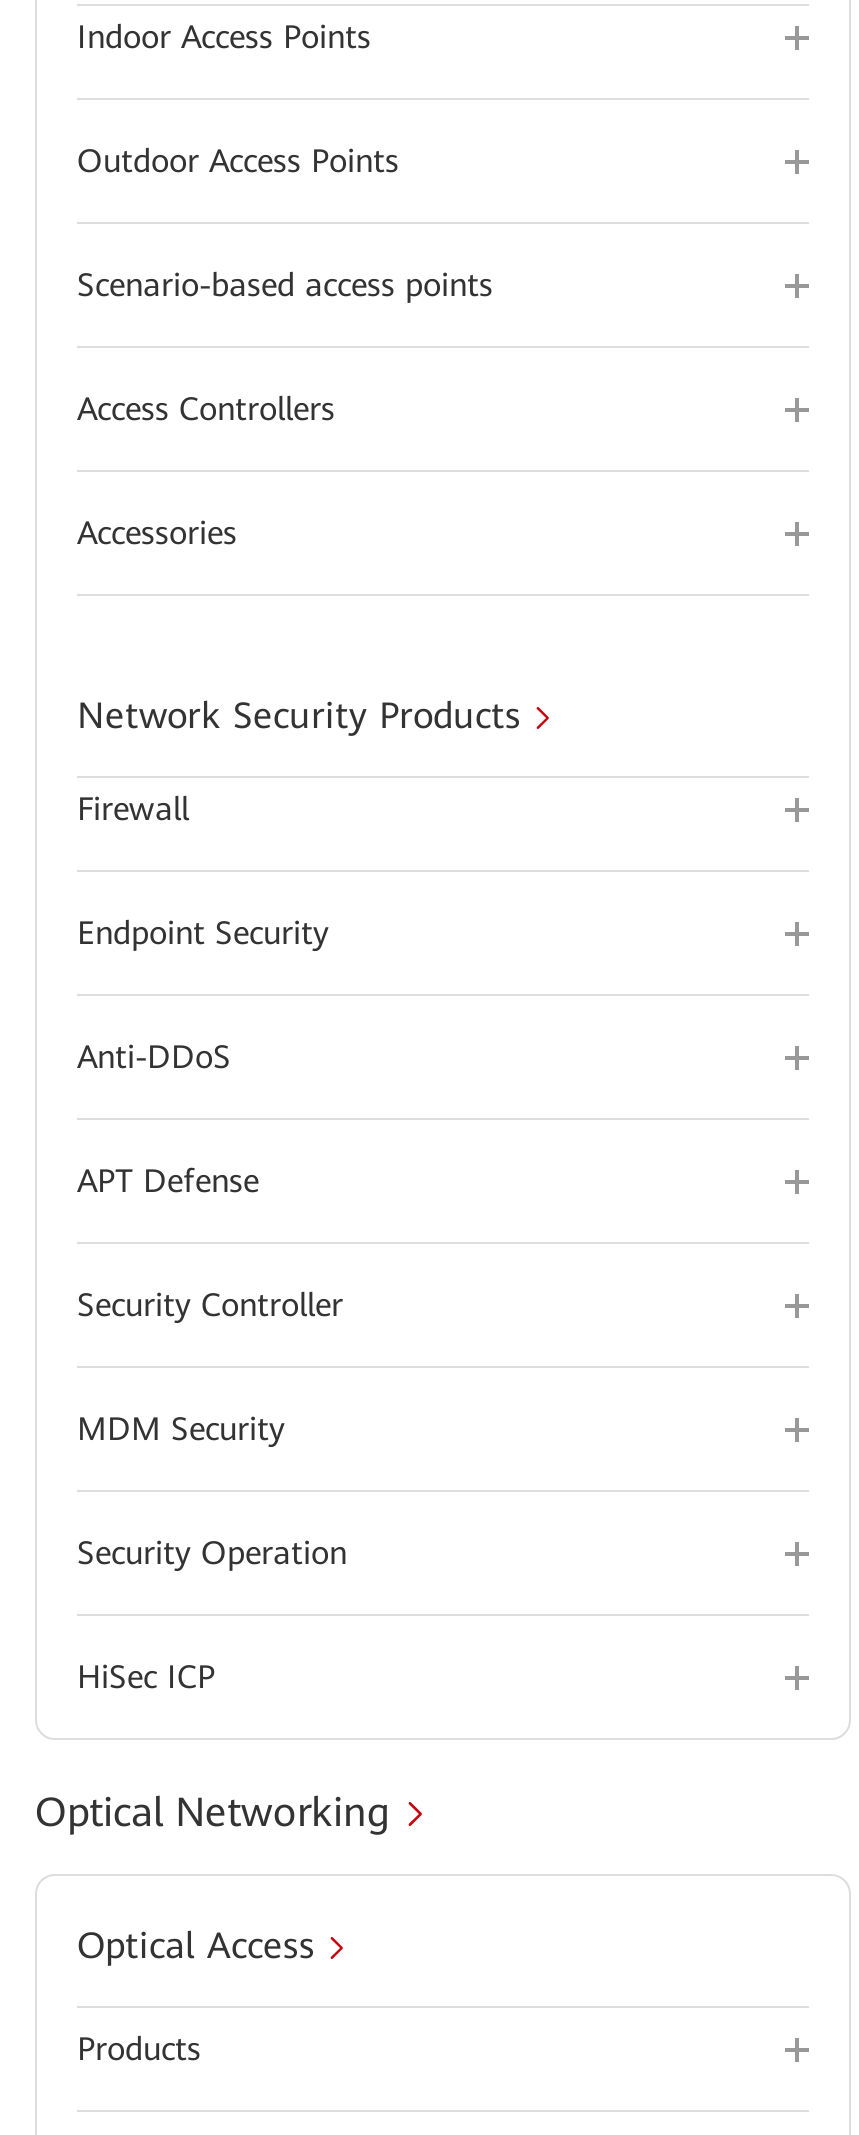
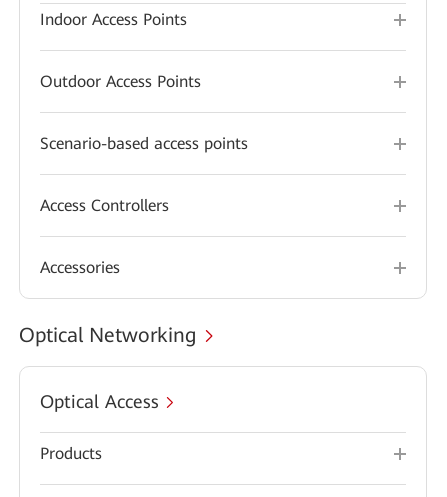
- Network Security Products
- Firewall
- Endpoint Security
- Anti-DDoS
- APT Defense
- Security Controller
- MDM Security
- Security Operation
- HiSec ICP
